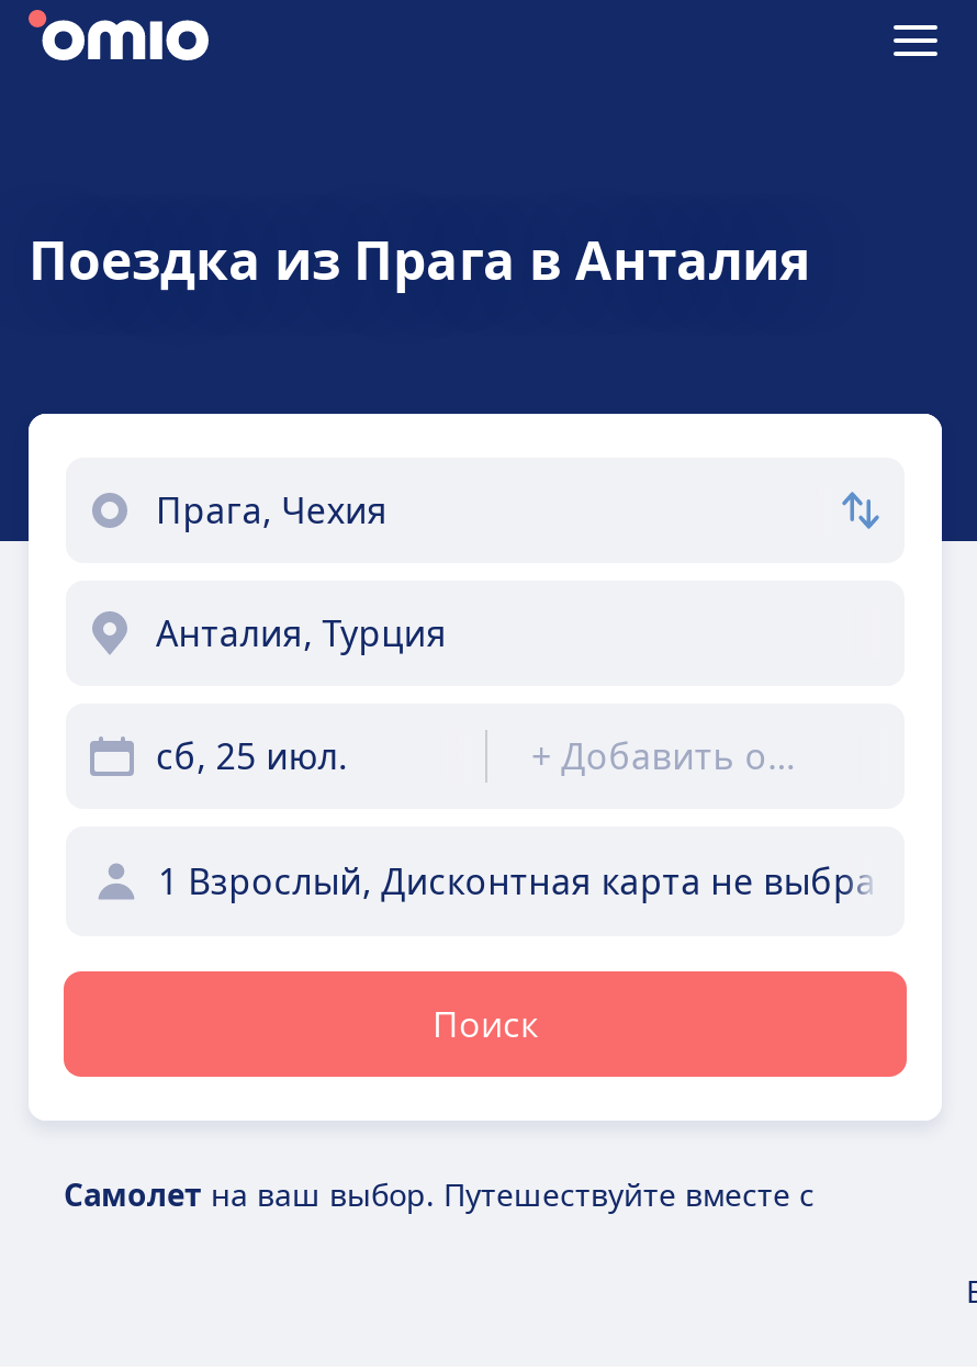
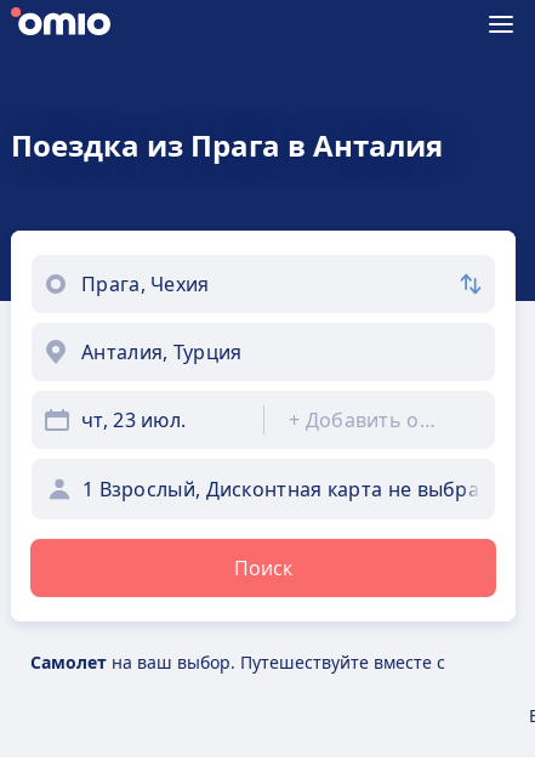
- сб, 25 июл.
+ чт, 23 июл.
